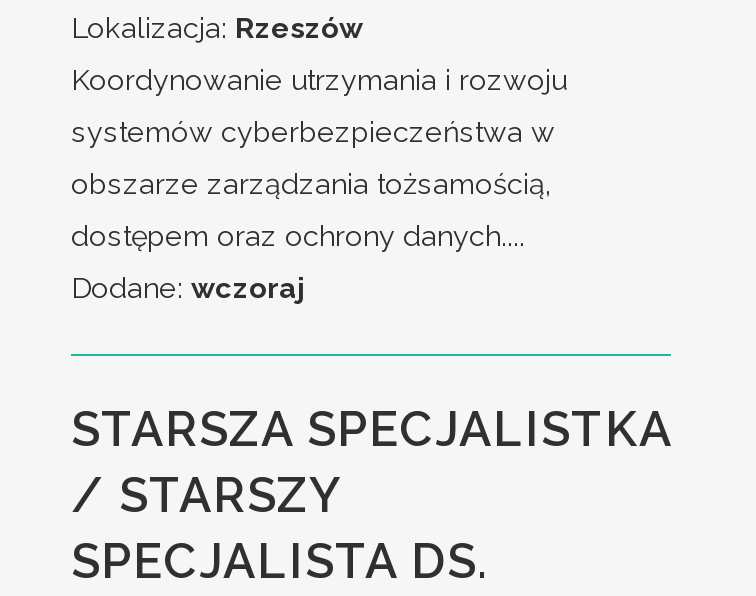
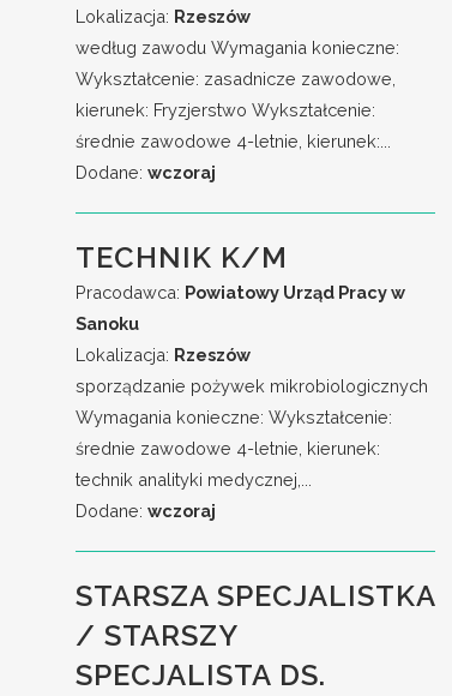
- Koordynowanie utrzymania i rozwoju
- systemów cyberbezpieczeństwa w
- obszarze zarządzania tożsamością,
- dostępem oraz ochrony danych....
+ według zawodu Wymagania konieczne:
+ Wykształcenie: zasadnicze zawodowe,
+ kierunek: Fryzjerstwo Wykształcenie:
+ średnie zawodowe 4-letnie, kierunek:...
+ Dodane: wczoraj
+ TECHNIK K/M
+ Pracodawca: Powiatowy Urząd Pracy w
+ Sanoku
+ Lokalizacja: Rzeszów
+ sporządzanie pożywek mikrobiologicznych
+ Wymagania konieczne: Wykształcenie:
+ średnie zawodowe 4-letnie, kierunek:
+ technik analityki medycznej,...
